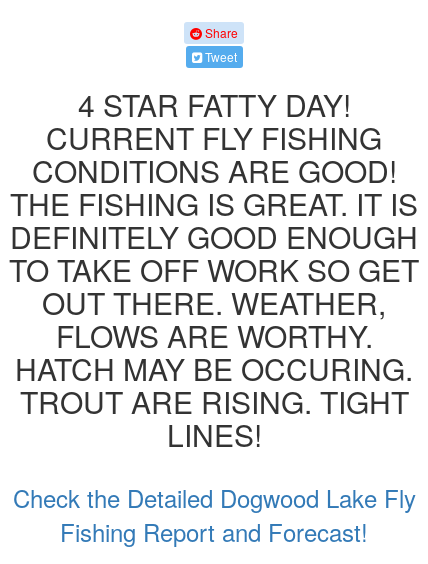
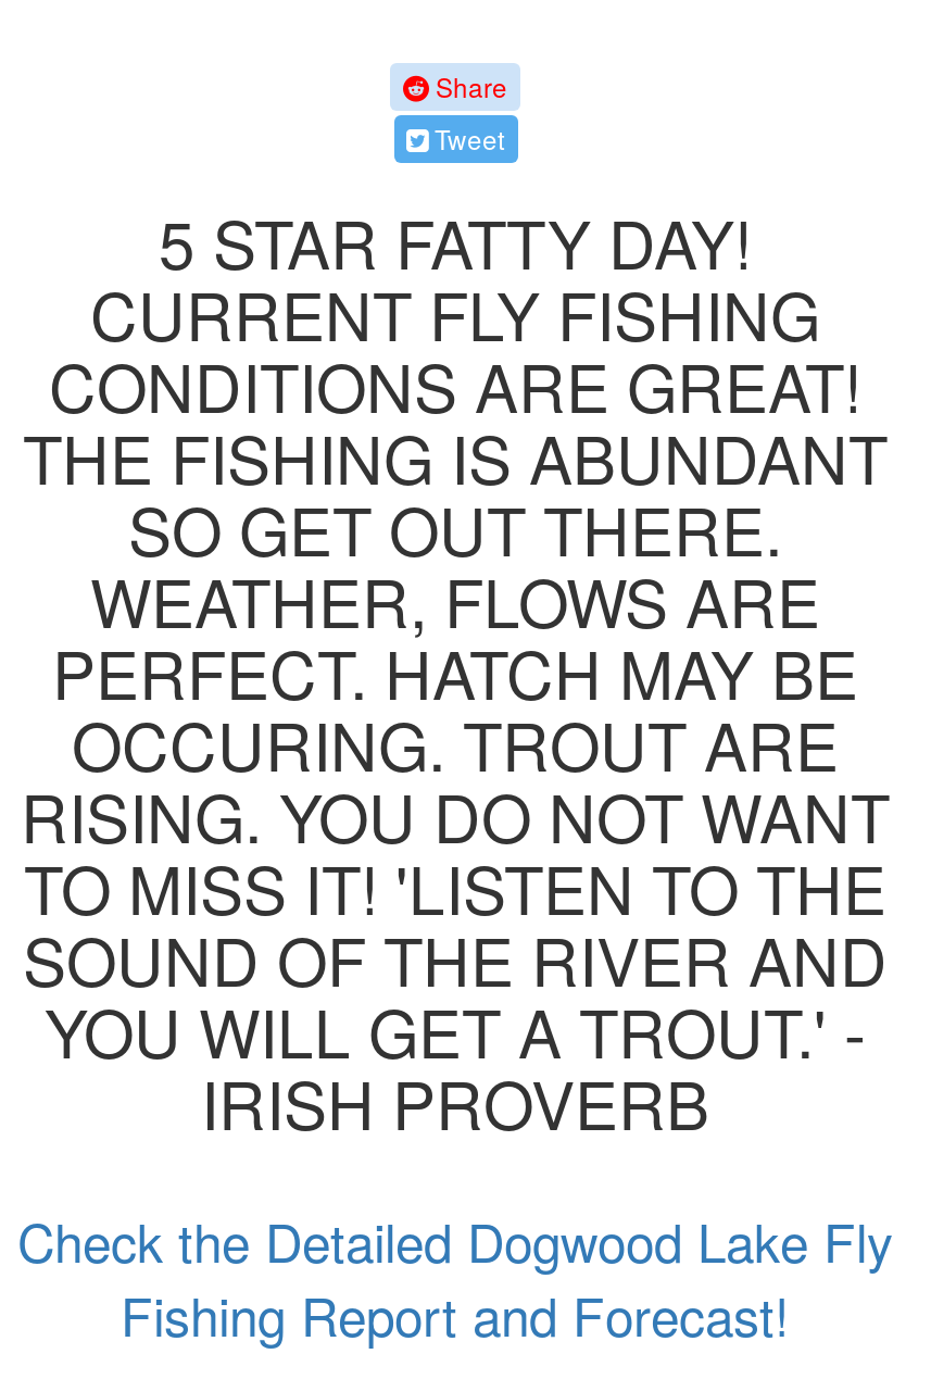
- 4 STAR FATTY DAY!
+ 5 STAR FATTY DAY!

- CONDITIONS ARE GOOD!
- THE FISHING IS GREAT. IT IS
- DEFINITELY GOOD ENOUGH
- TO TAKE OFF WORK SO GET
- OUT THERE. WEATHER,
- FLOWS ARE WORTHY.
- HATCH MAY BE OCCURING.
- TROUT ARE RISING. TIGHT
- LINES!
+ CONDITIONS ARE GREAT!
+ THE FISHING IS ABUNDANT
+ SO GET OUT THERE.
+ WEATHER, FLOWS ARE
+ PERFECT. HATCH MAY BE
+ OCCURING. TROUT ARE
+ RISING. YOU DO NOT WANT
+ TO MISS IT! 'LISTEN TO THE
+ SOUND OF THE RIVER AND
+ YOU WILL GET A TROUT.' -
+ IRISH PROVERB
